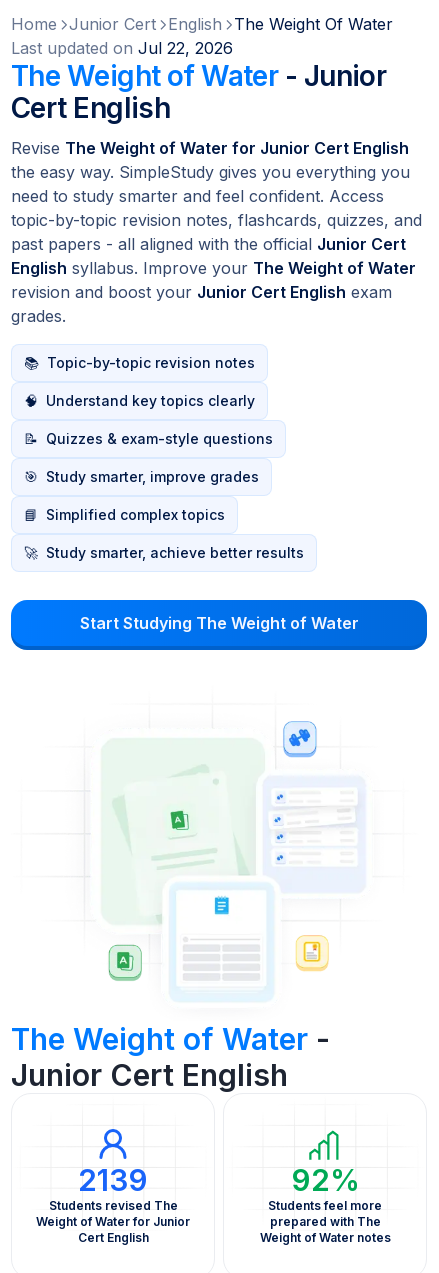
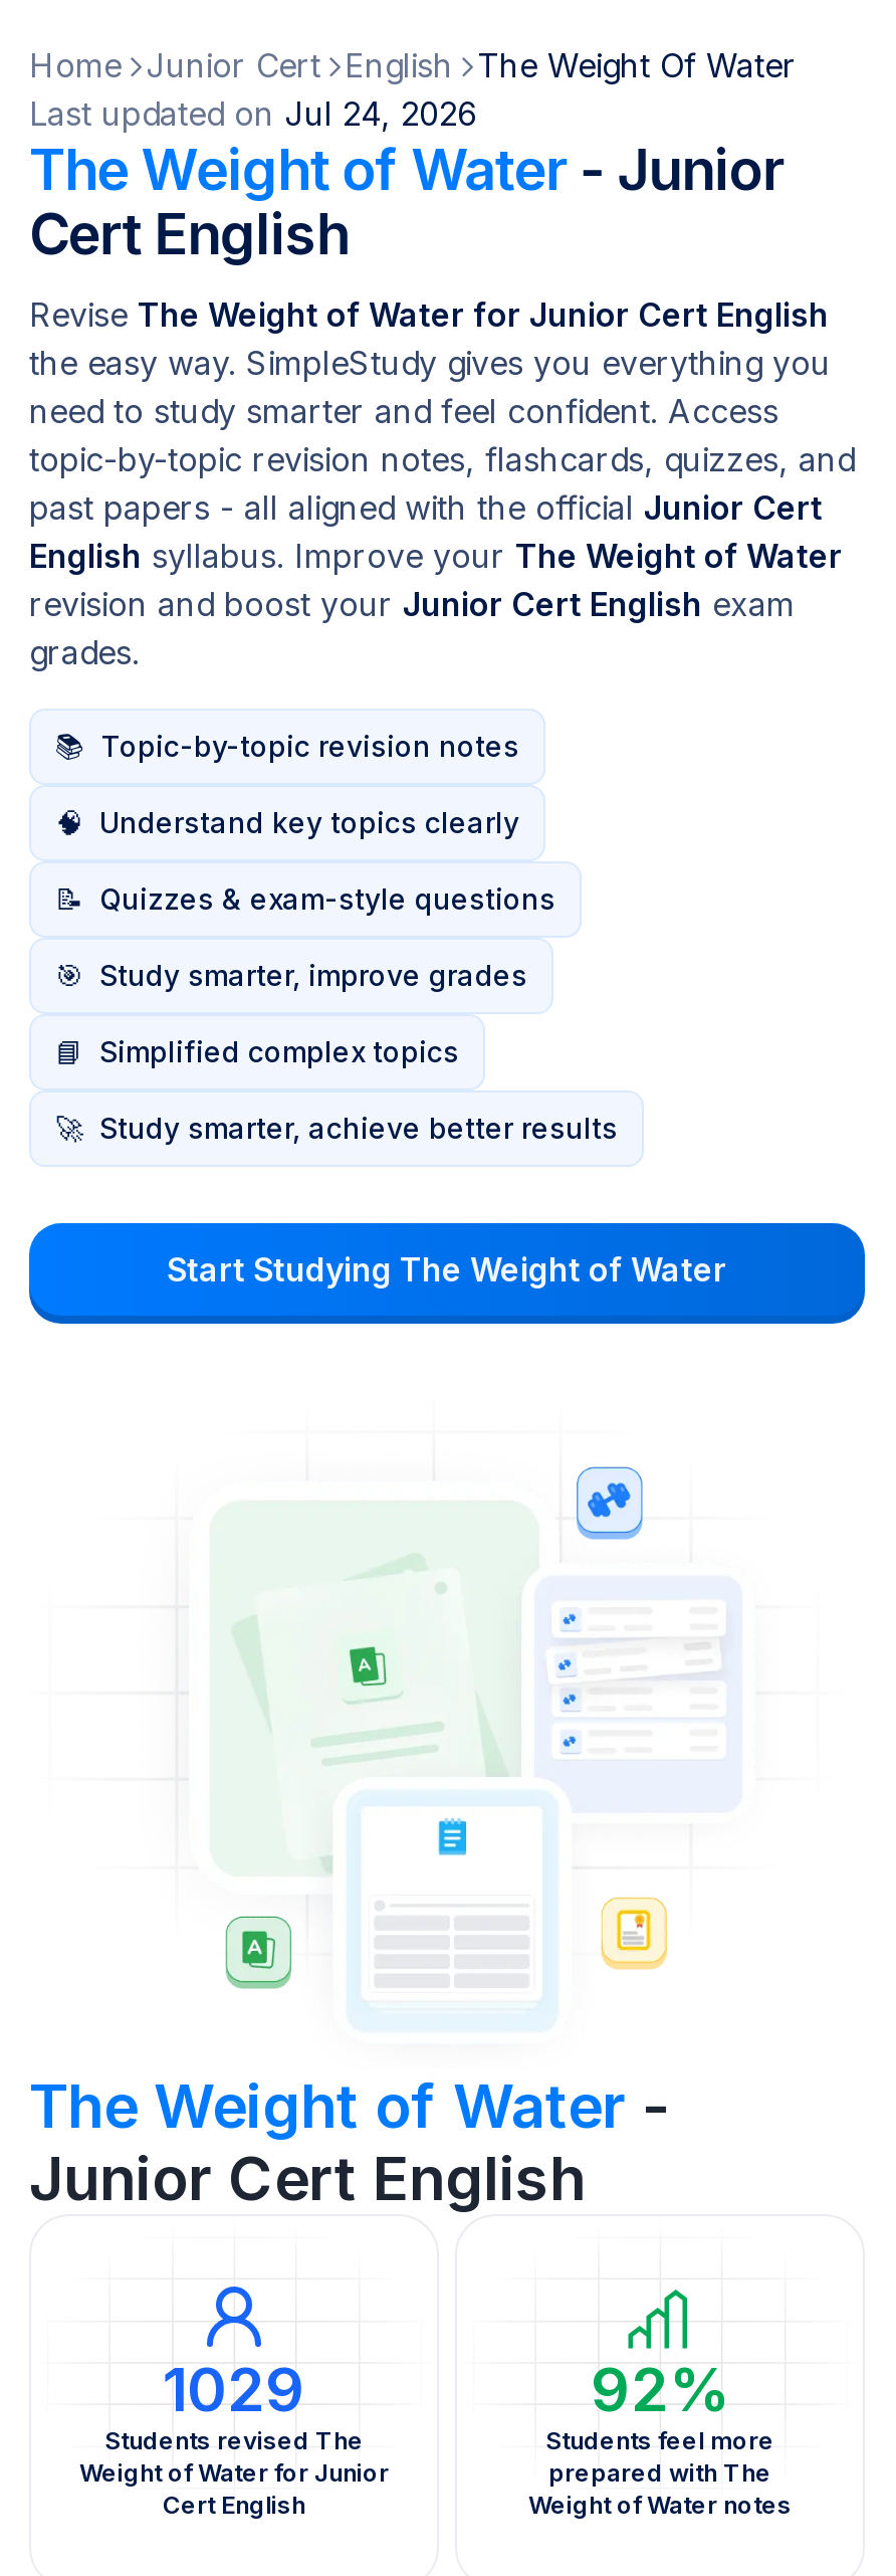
- Last updated on Jul 22, 2026
+ Last updated on Jul 24, 2026

- 2139
+ 1029
